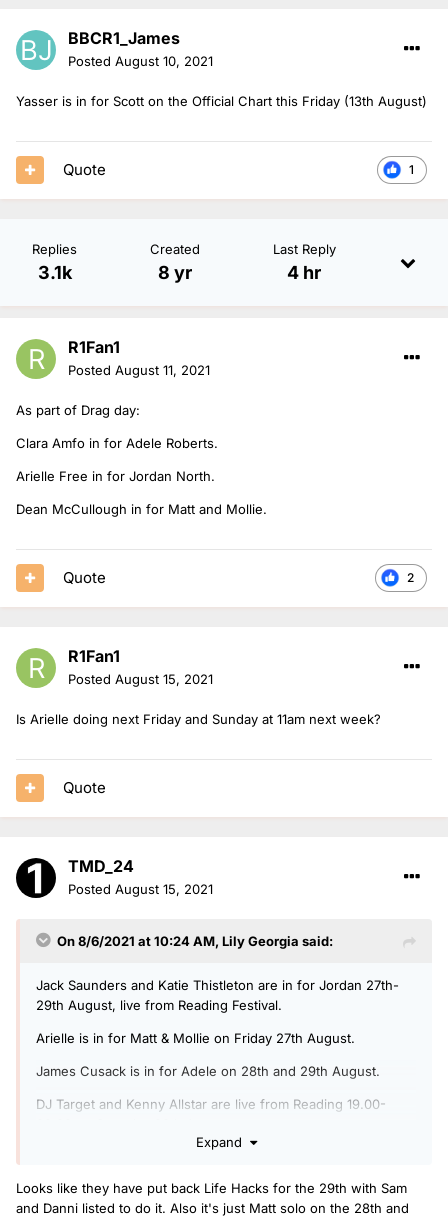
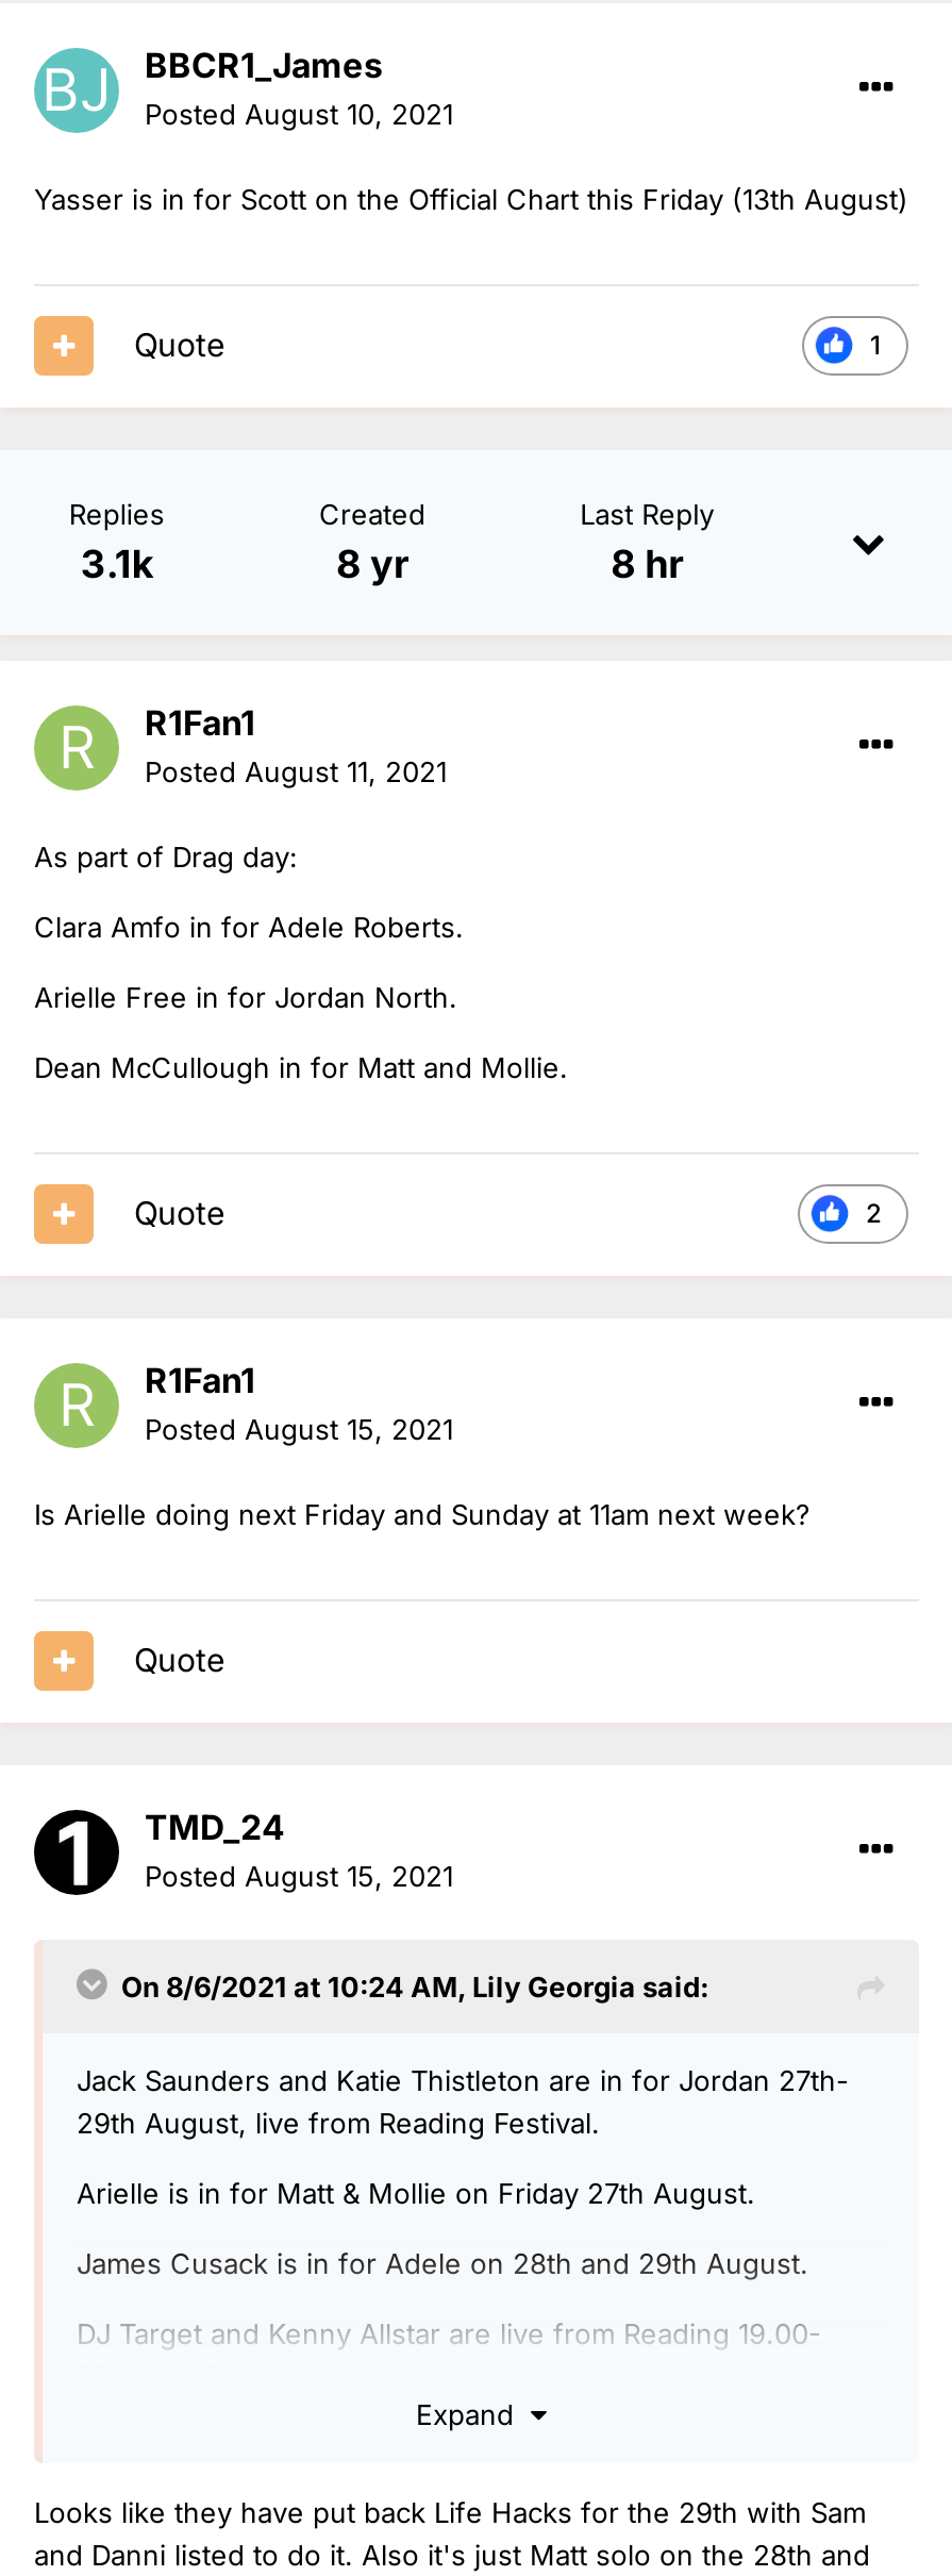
- 4 hr
+ 8 hr
